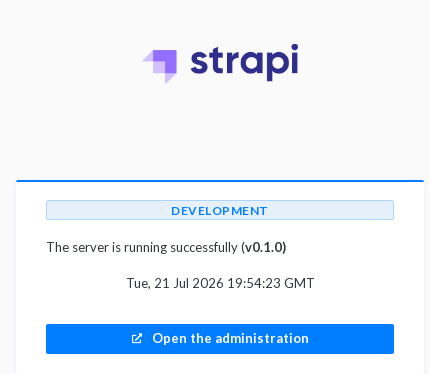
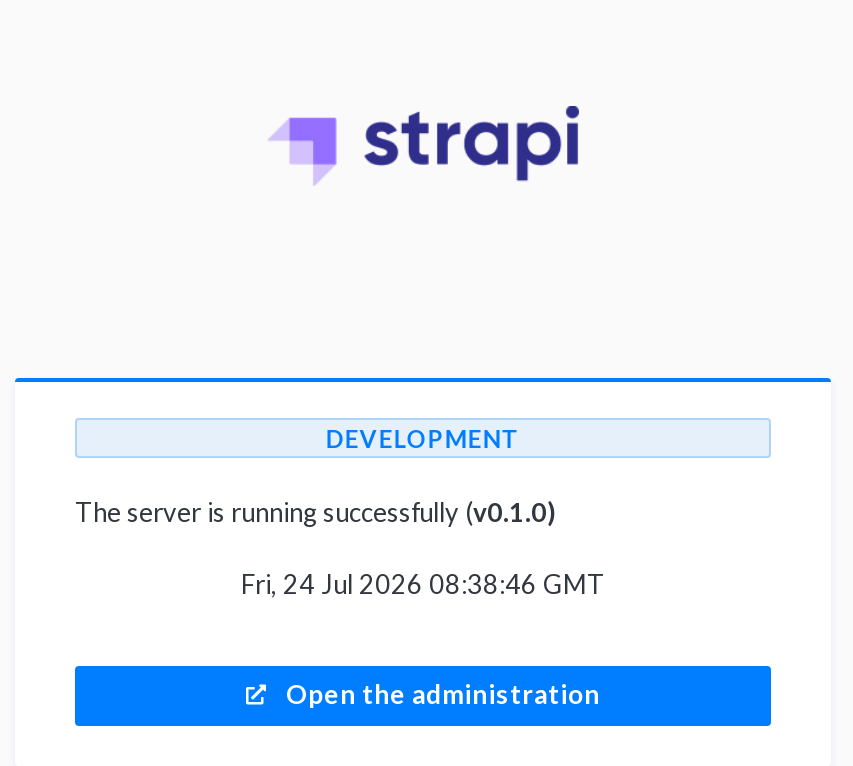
- Tue, 21 Jul 2026 19:54:23 GMT
+ Fri, 24 Jul 2026 08:38:46 GMT
